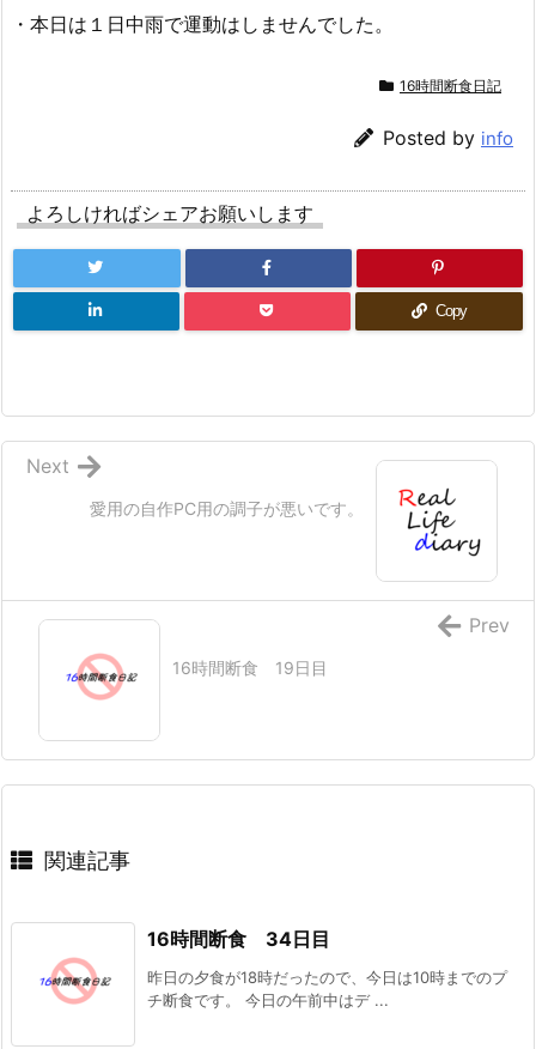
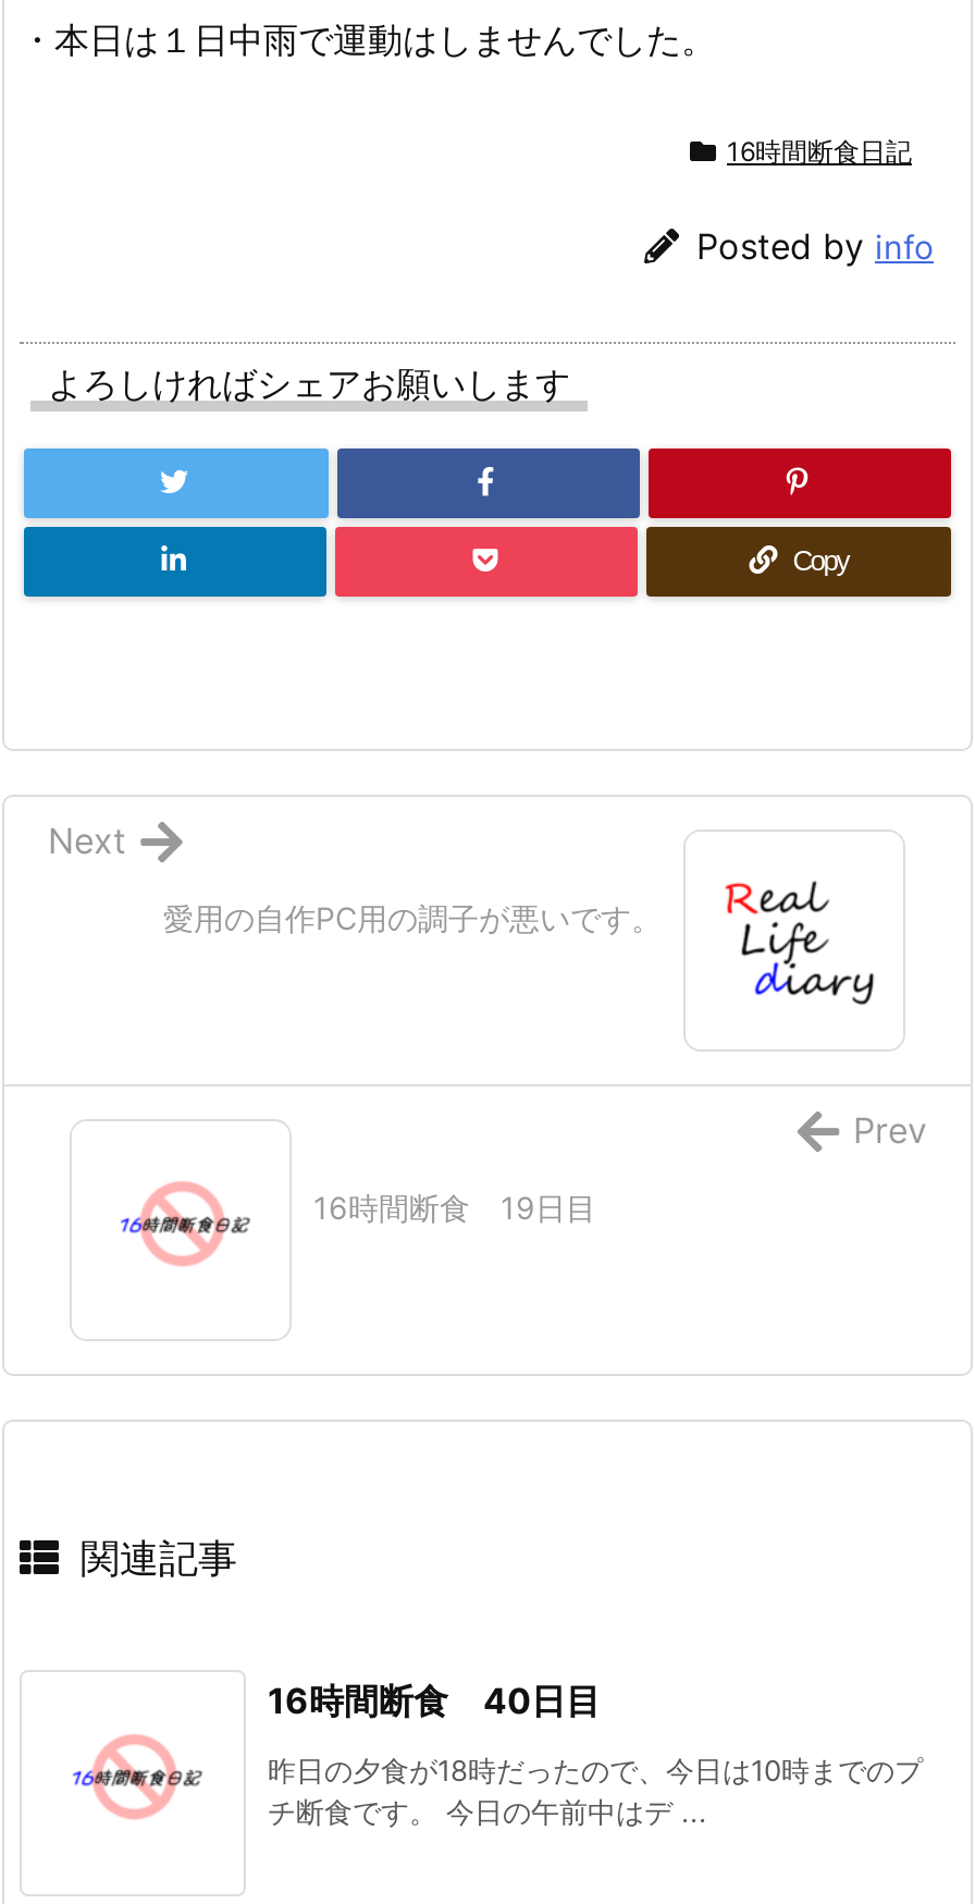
- 16時間断食 34日目
+ 16時間断食 40日目
